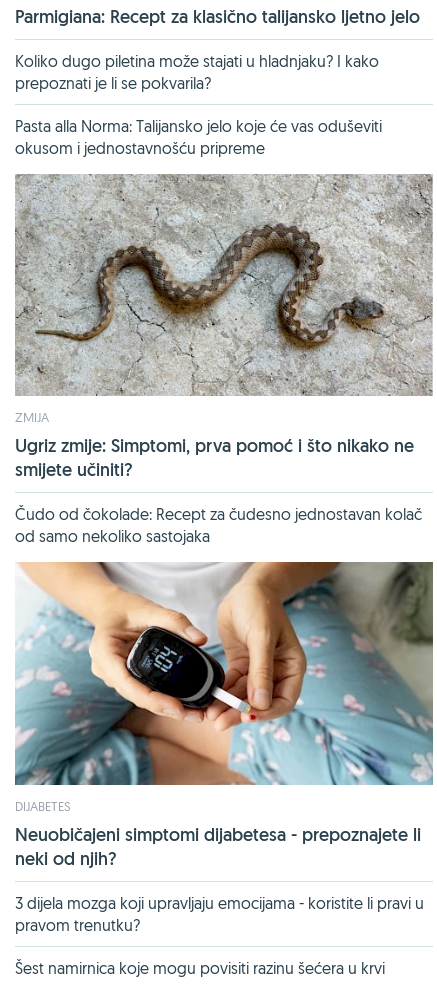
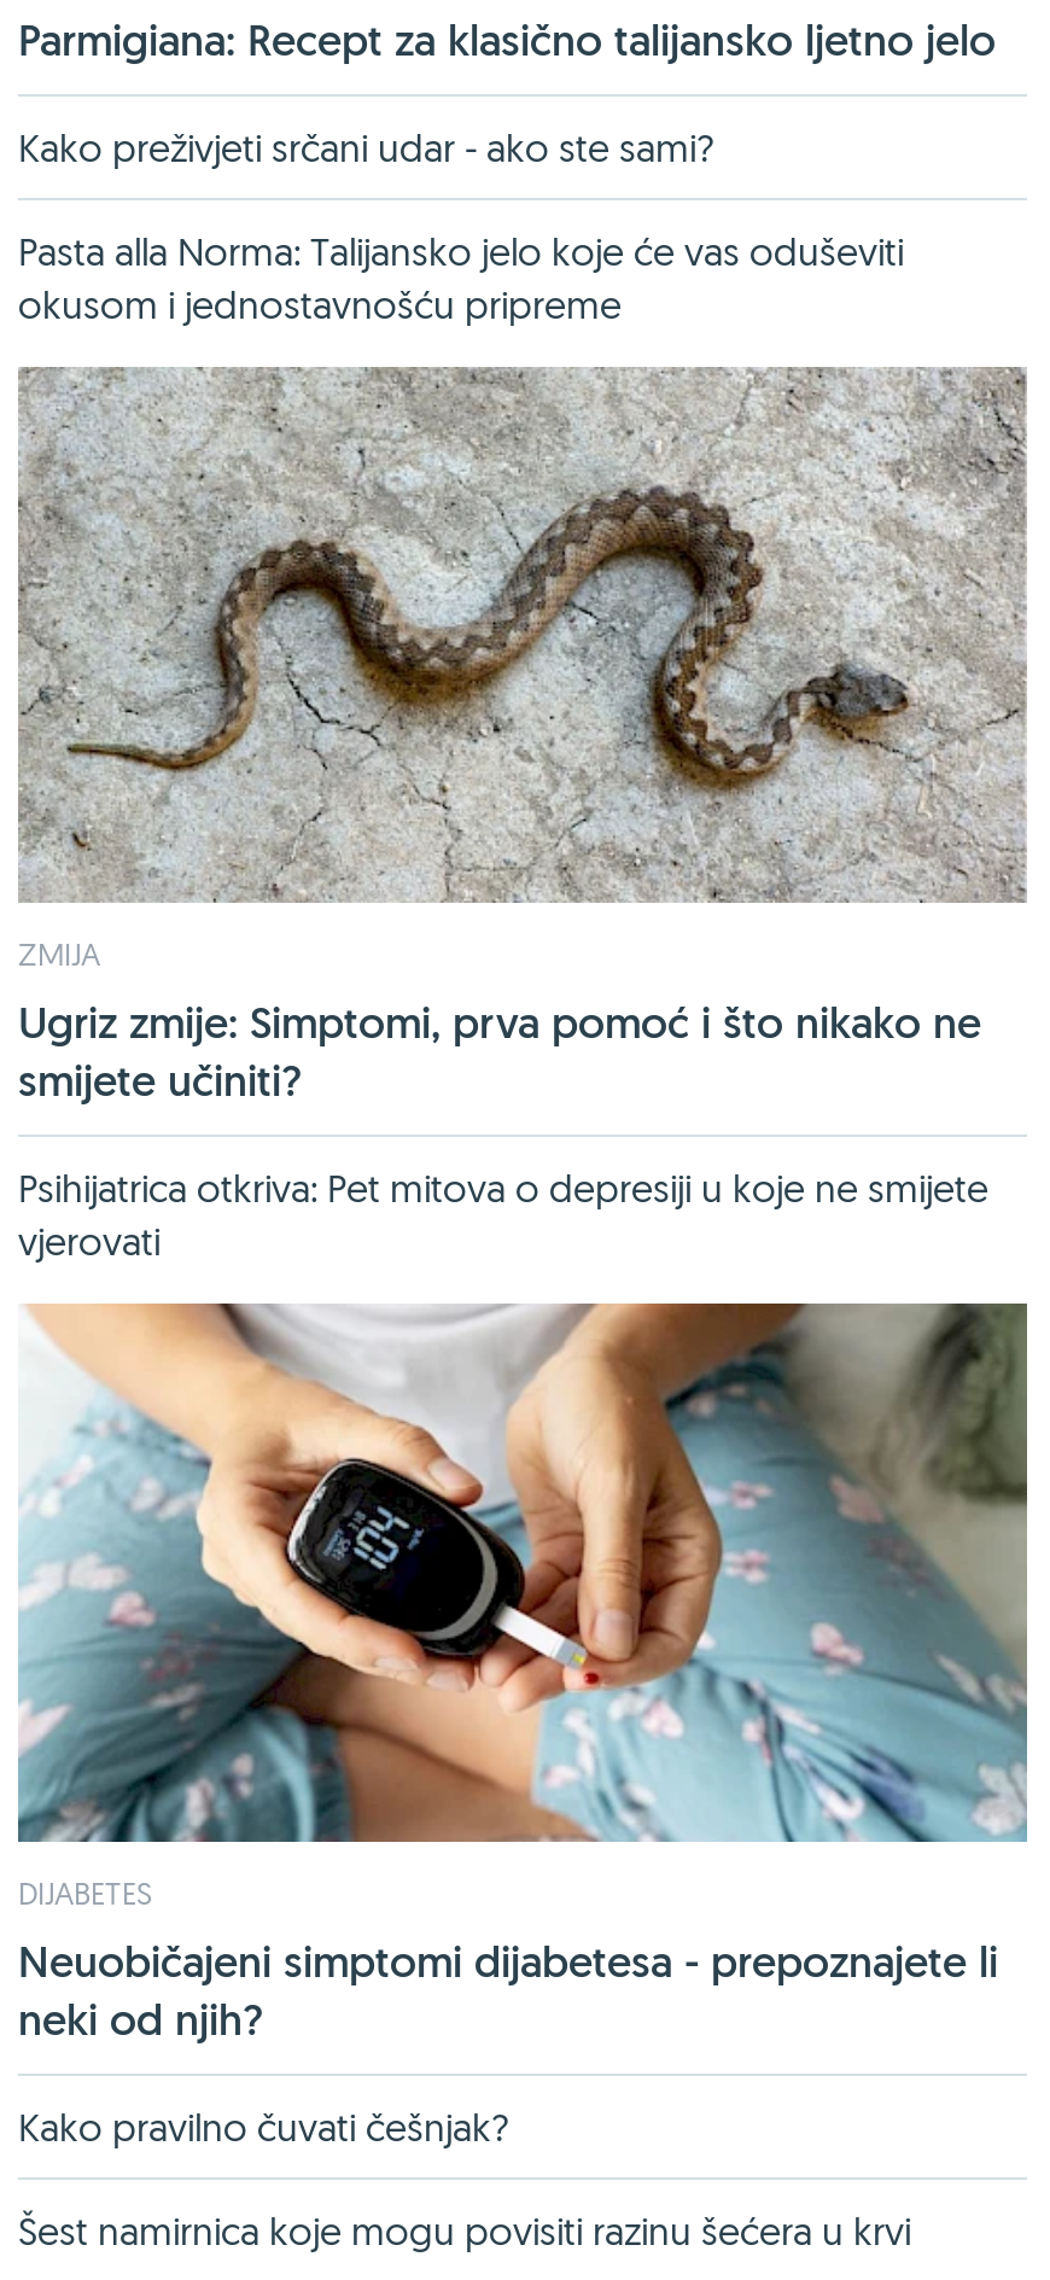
- Koliko dugo piletina može stajati u hladnjaku? I kako
- prepoznati je li se pokvarila?
+ Kako preživjeti srčani udar - ako ste sami?

- Čudo od čokolade: Recept za čudesno jednostavan kolač
- od samo nekoliko sastojaka
+ Psihijatrica otkriva: Pet mitova o depresiji u koje ne smijete
+ vjerovati

- 3 dijela mozga koji upravljaju emocijama - koristite li pravi u
- pravom trenutku?
+ Kako pravilno čuvati češnjak?
